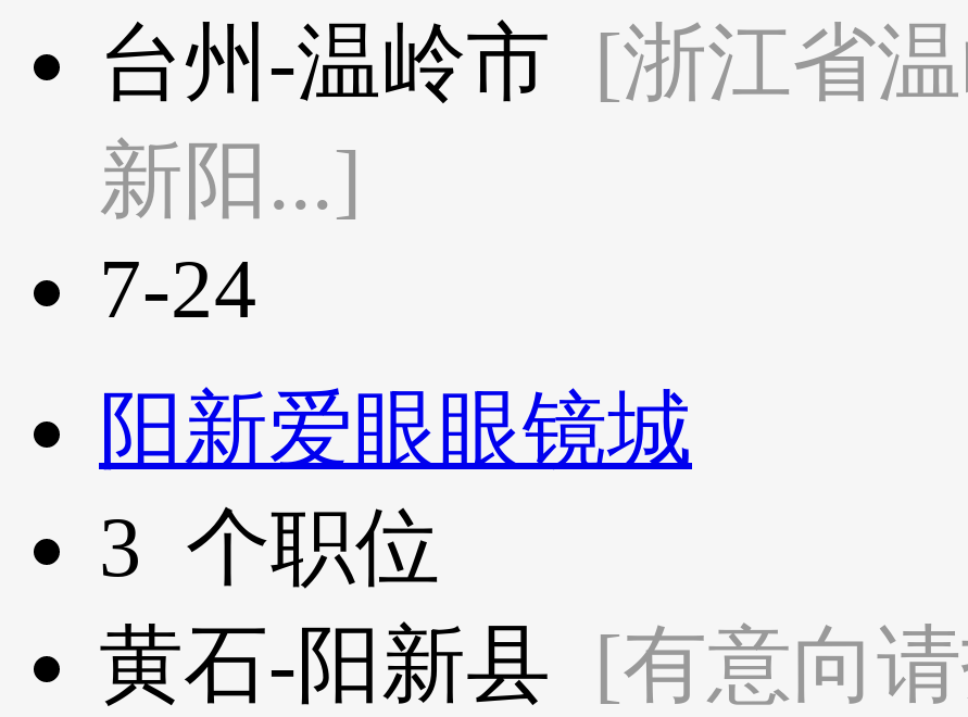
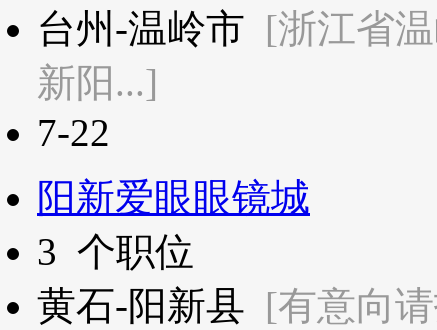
- 7-24
+ 7-22
